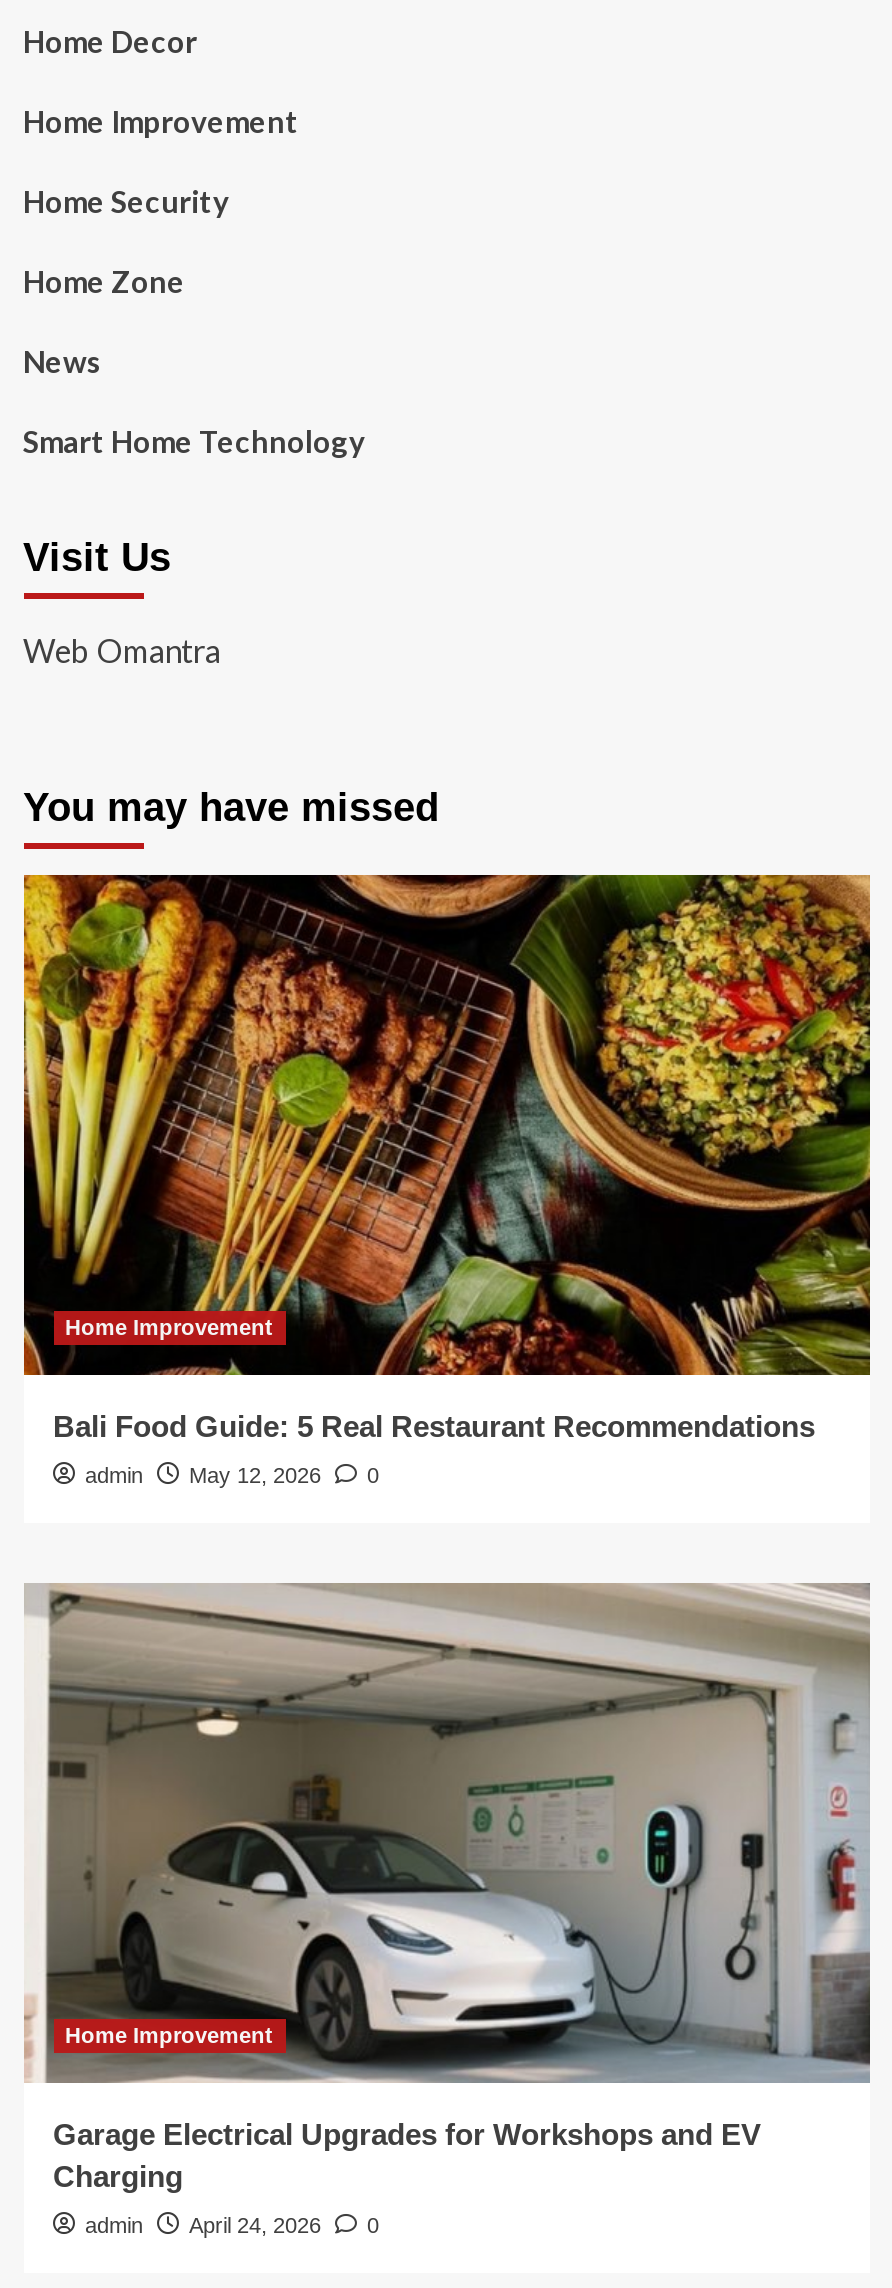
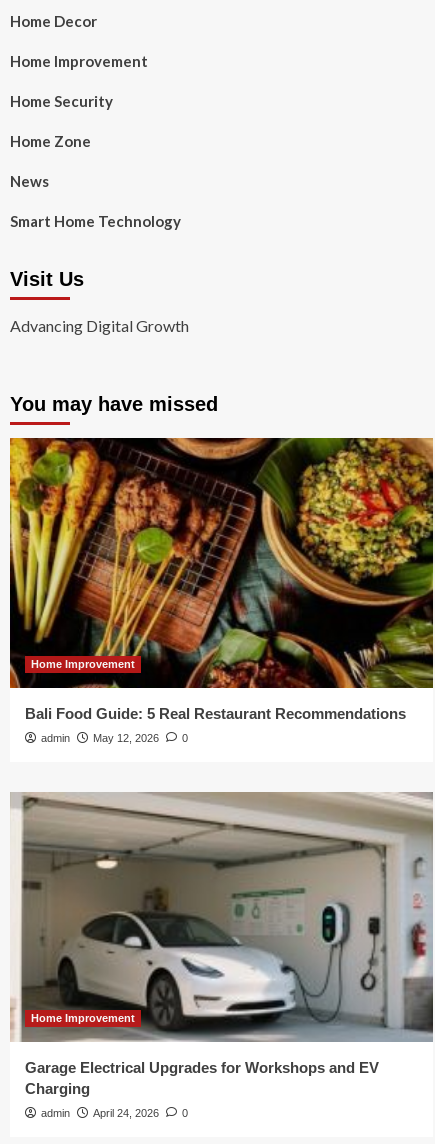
- Web Omantra
+ Advancing Digital Growth
